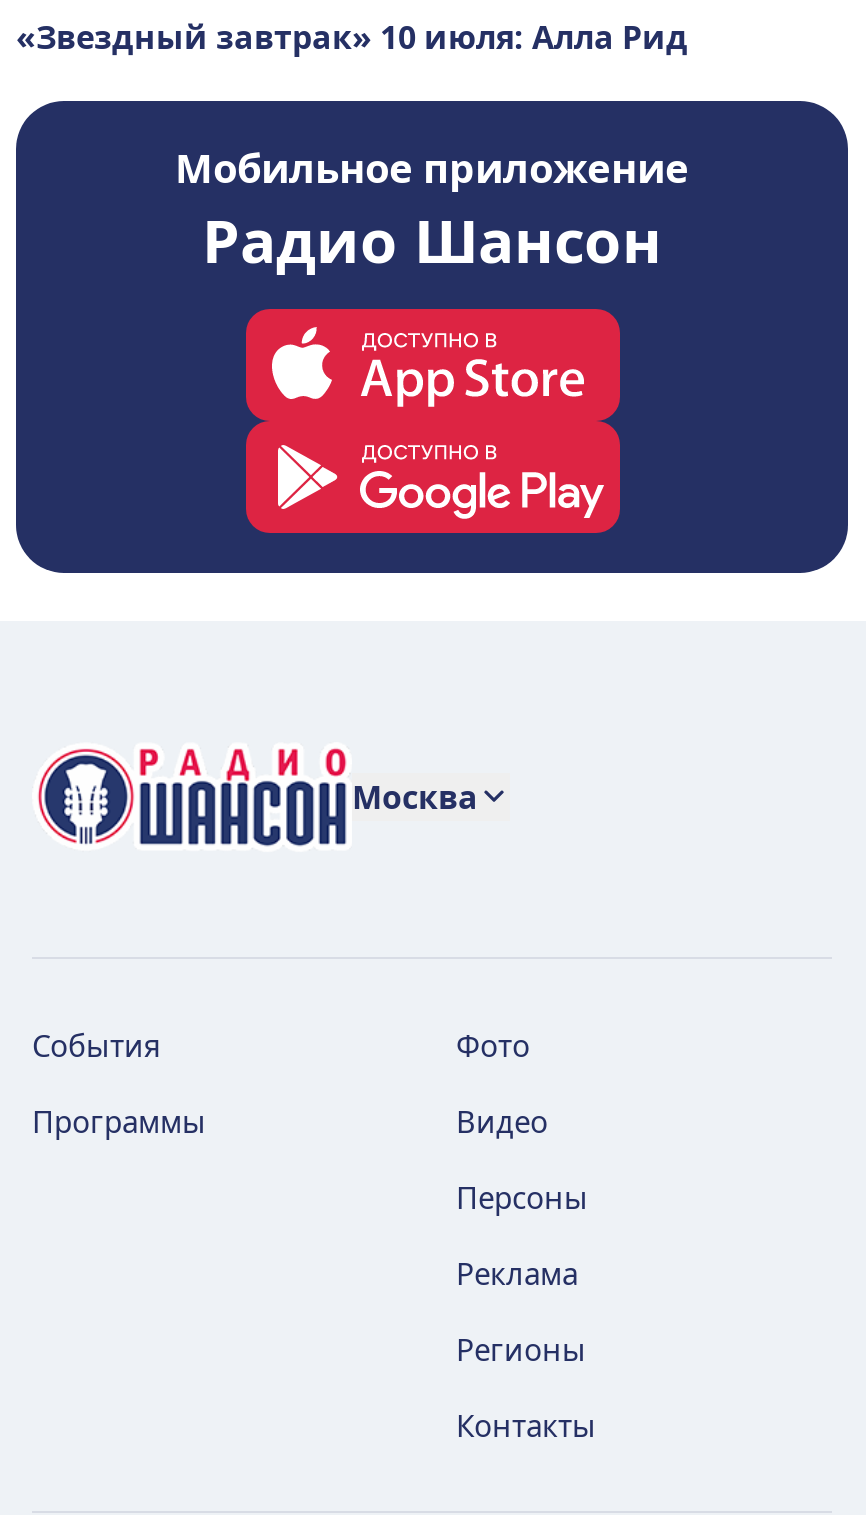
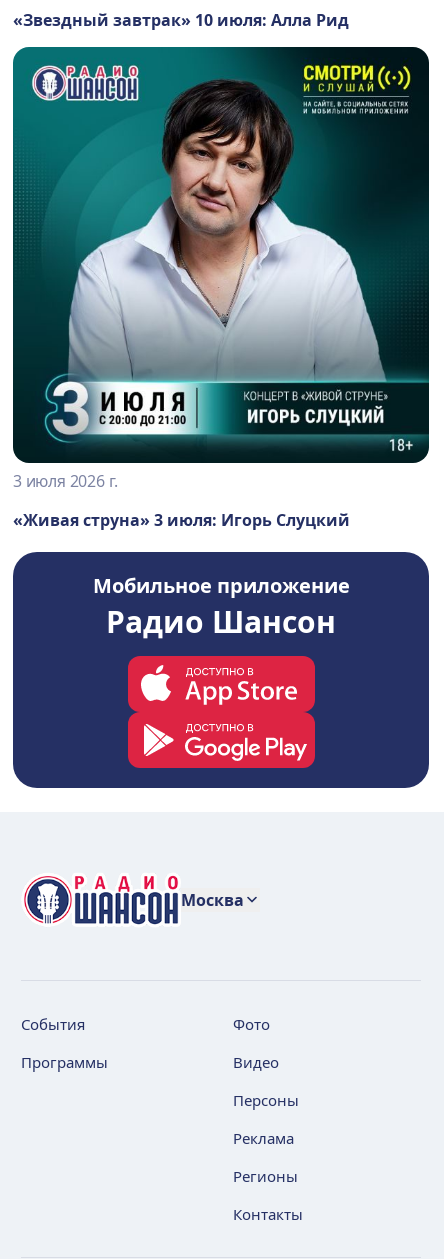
+ [image]
+ 3 июля 2026 г.
+ «Живая струна» 3 июля: Игорь Слуцкий
